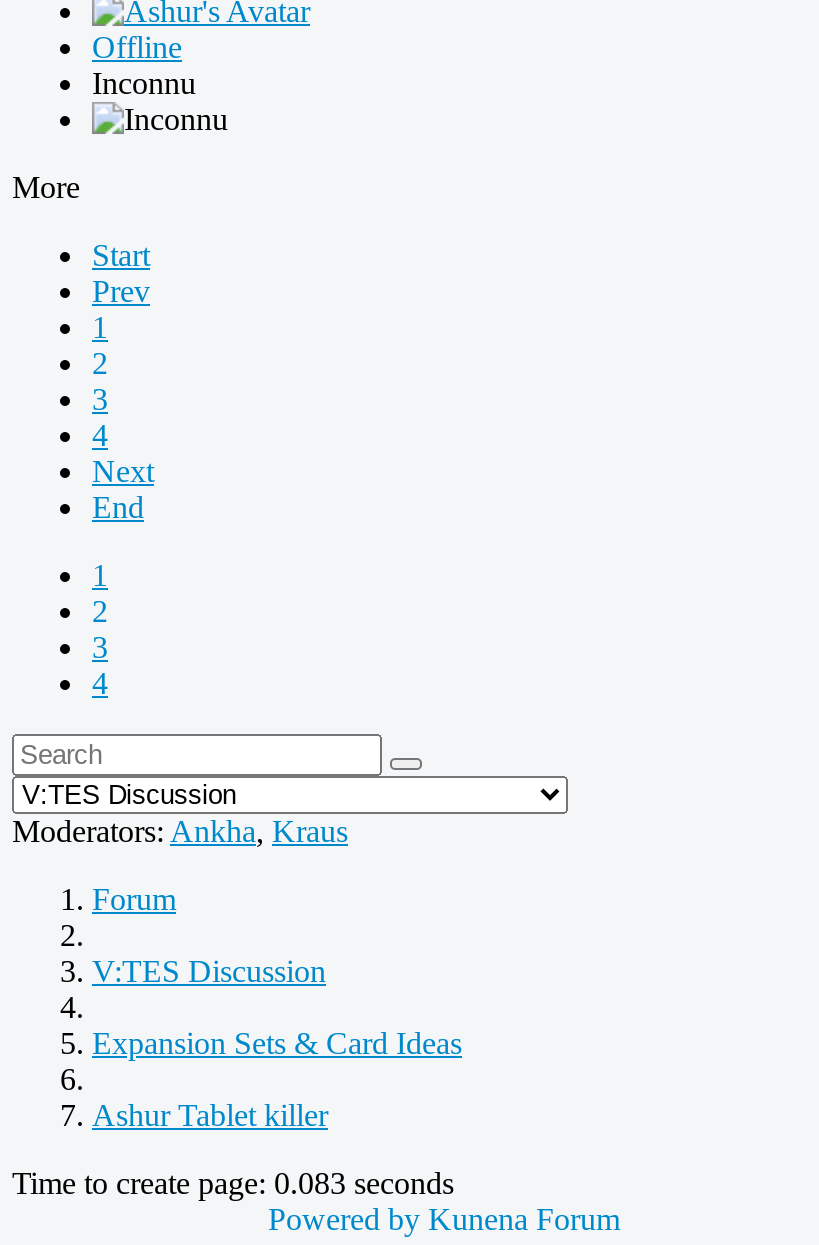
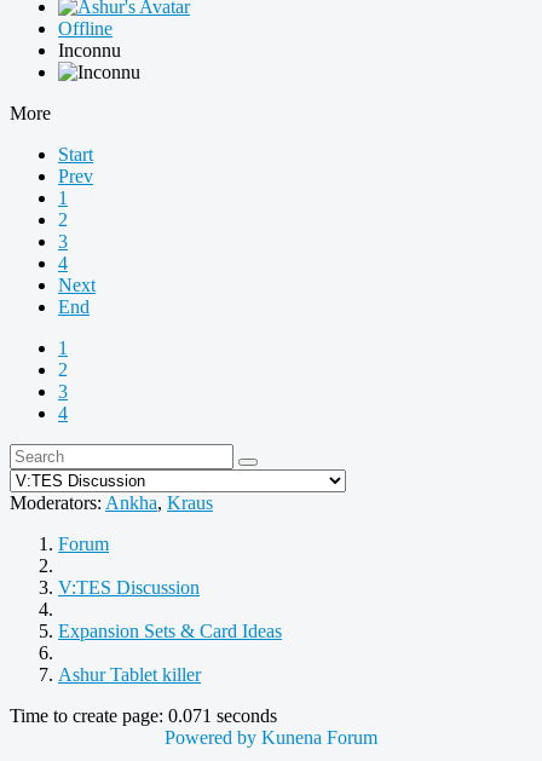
- Time to create page: 0.083 seconds
+ Time to create page: 0.071 seconds
